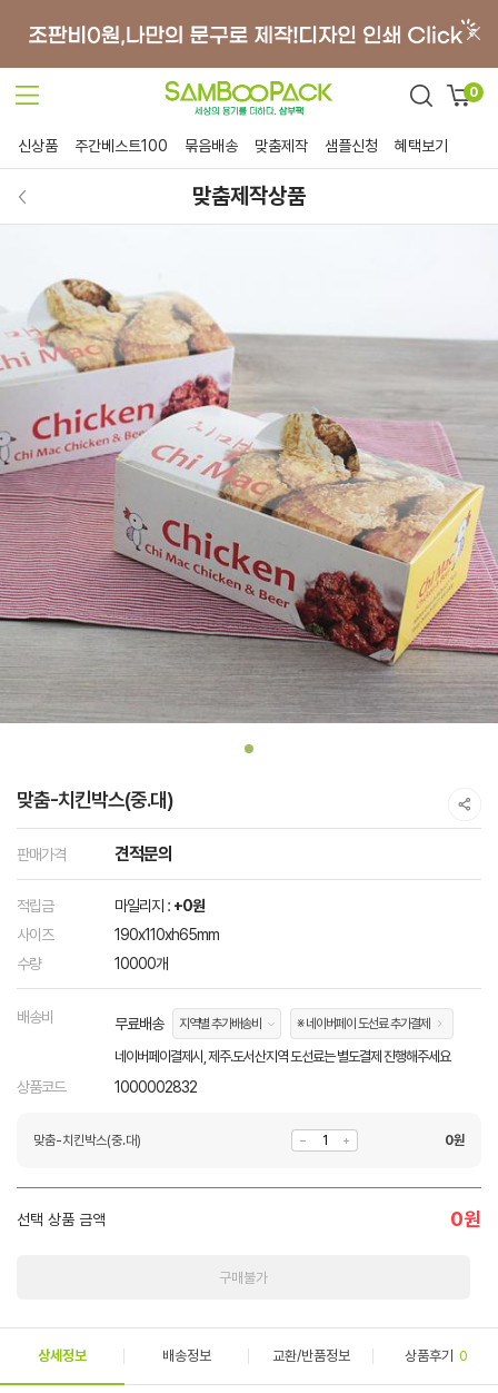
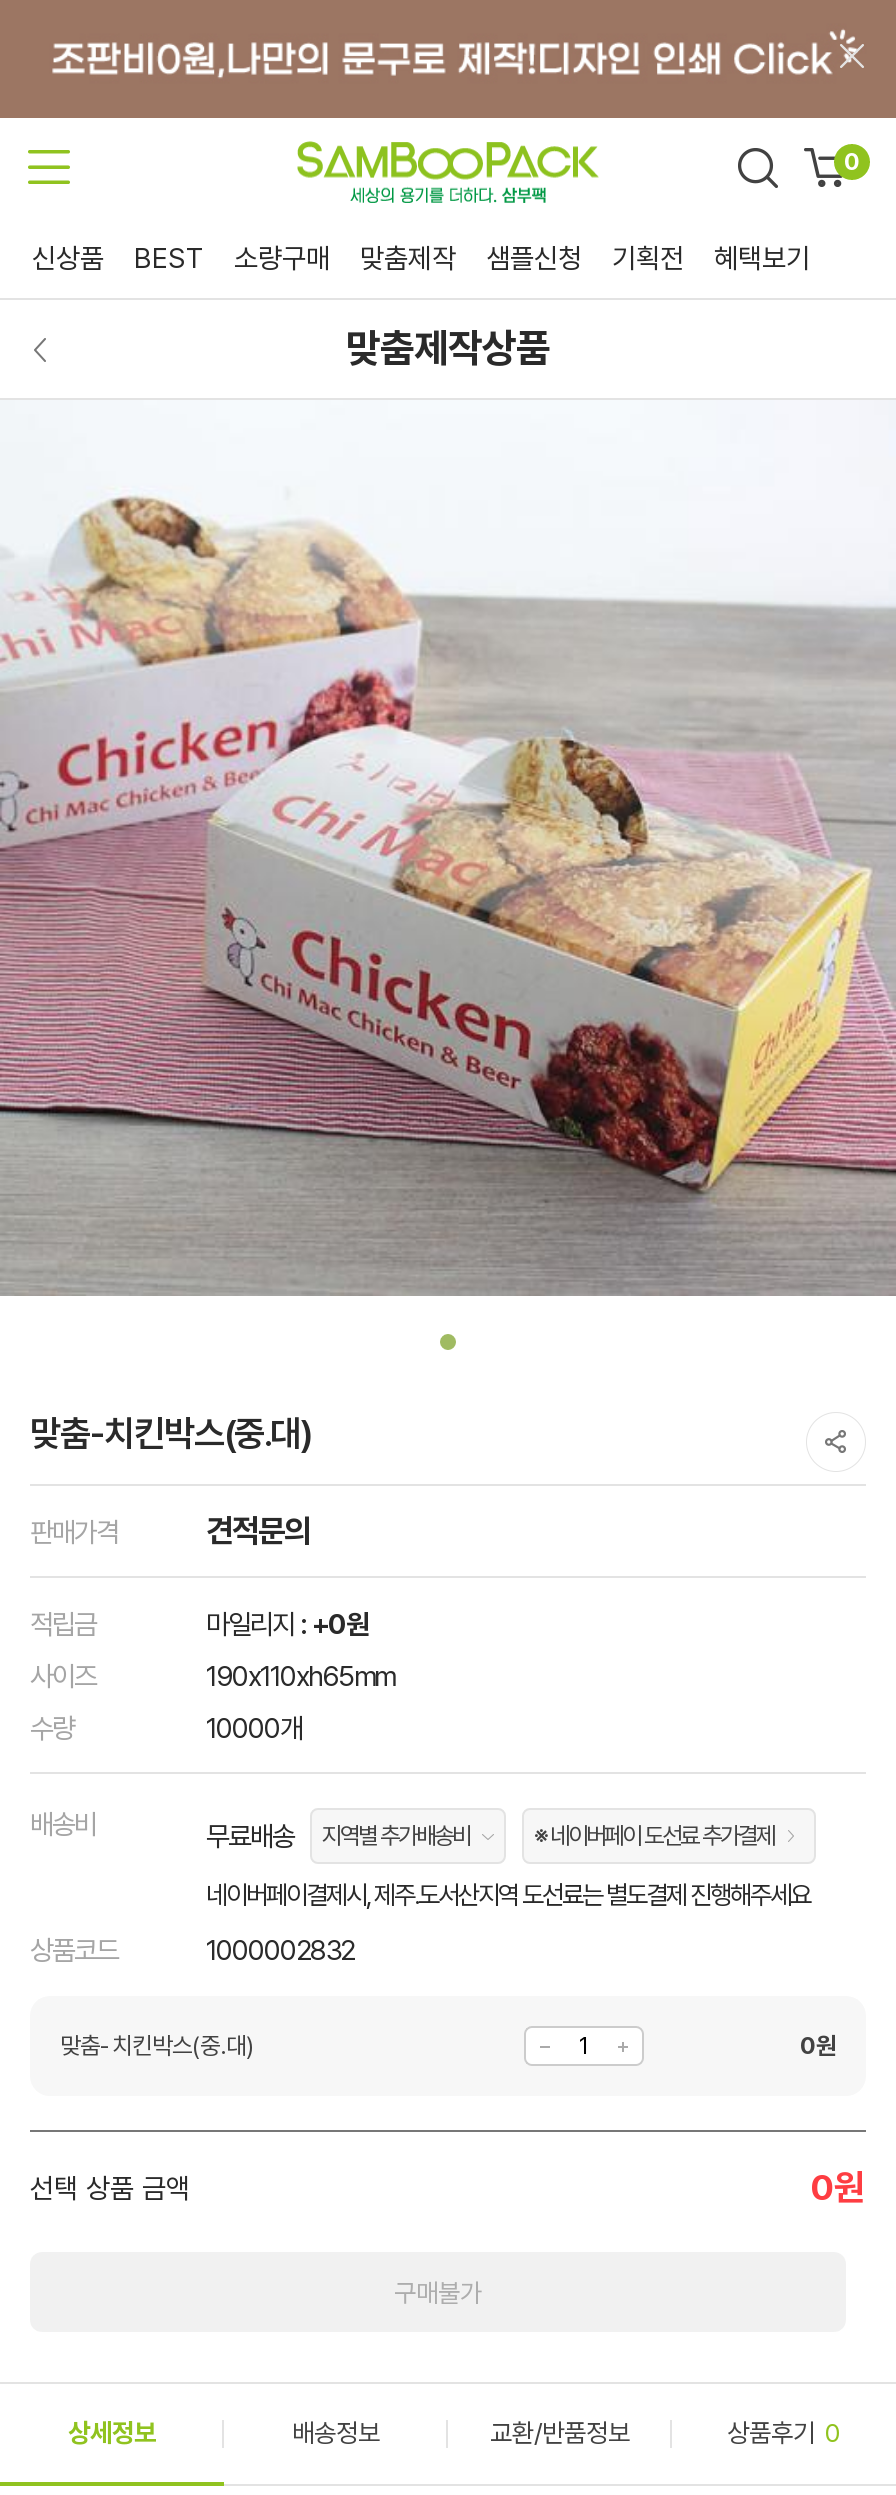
- 주간베스트100
- 묶음배송
+ BEST
+ 소량구매

+ 기획전
